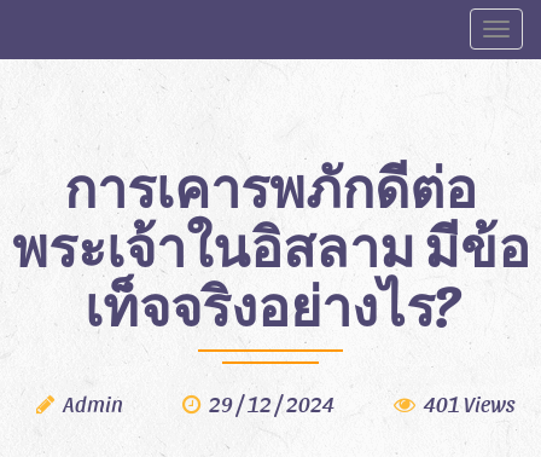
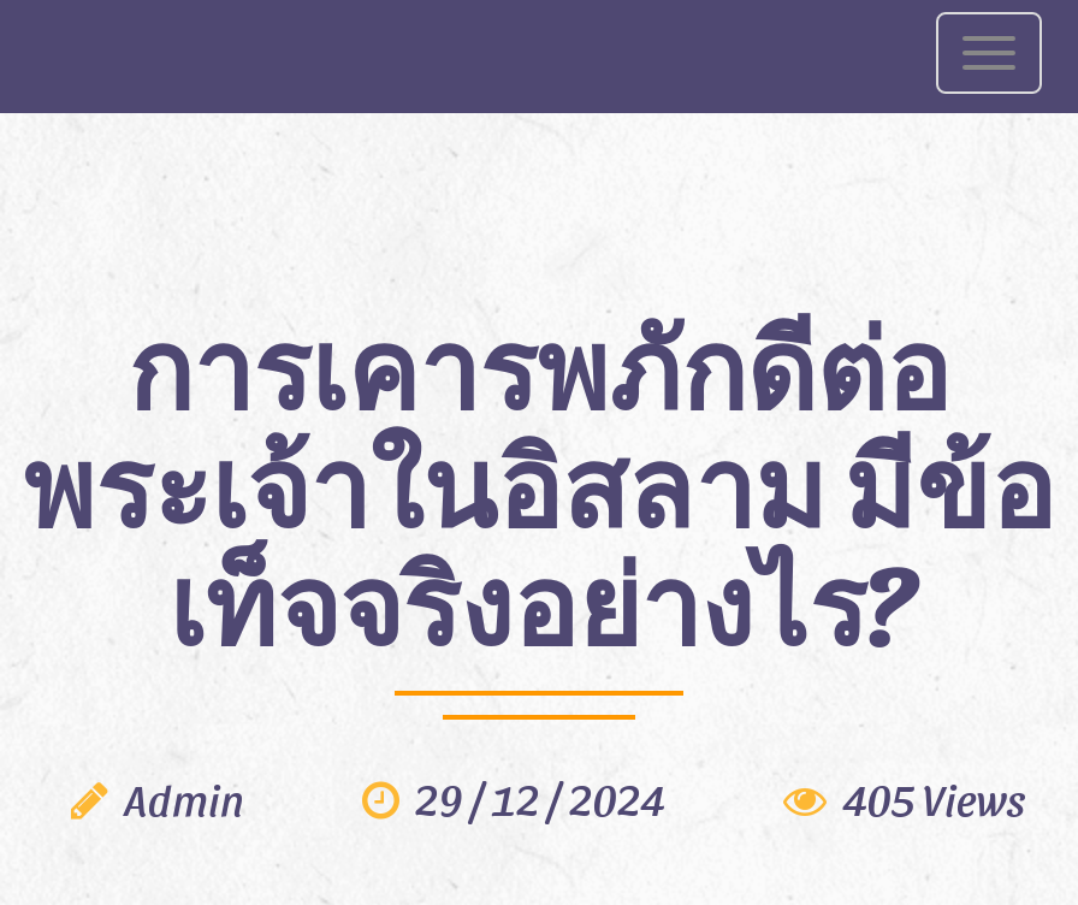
- 401 Views
+ 405 Views
